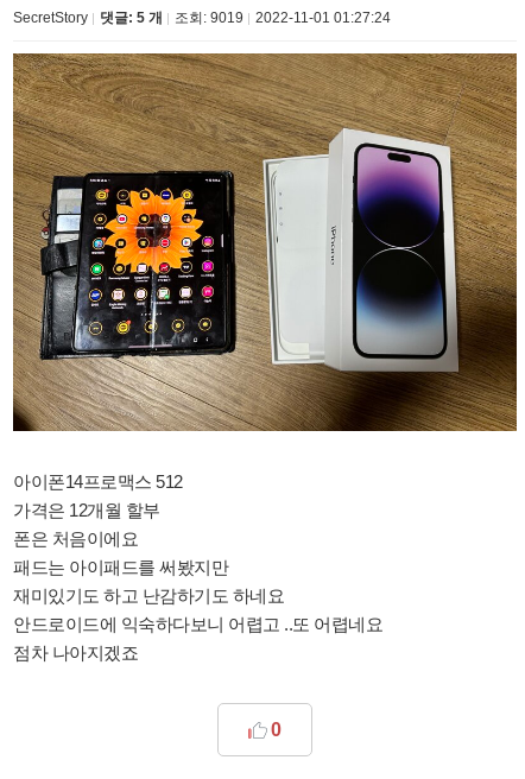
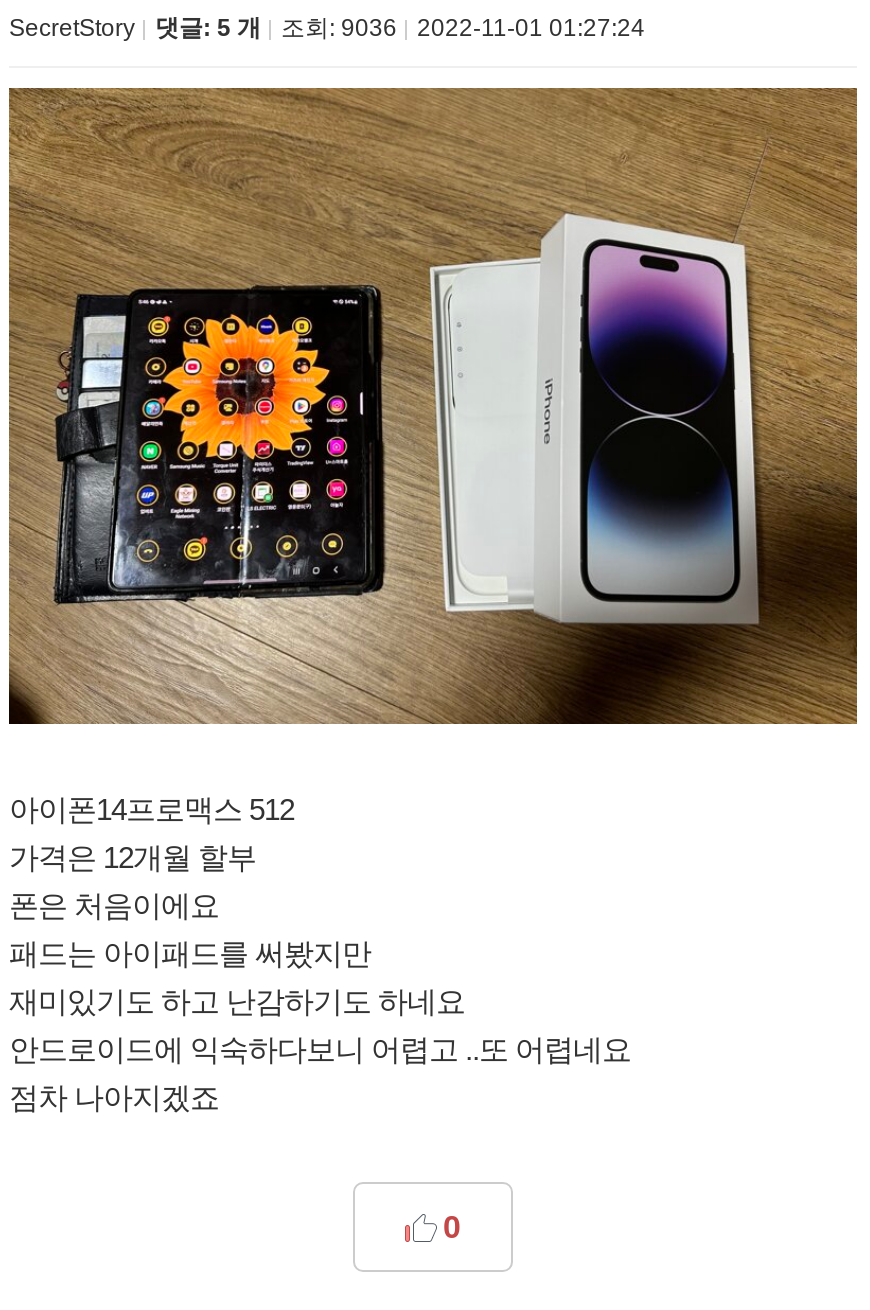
- SecretStory 댓글: 5 개 조회: 9019 2022-11-01 01:27:24
+ SecretStory 댓글: 5 개 조회: 9036 2022-11-01 01:27:24
